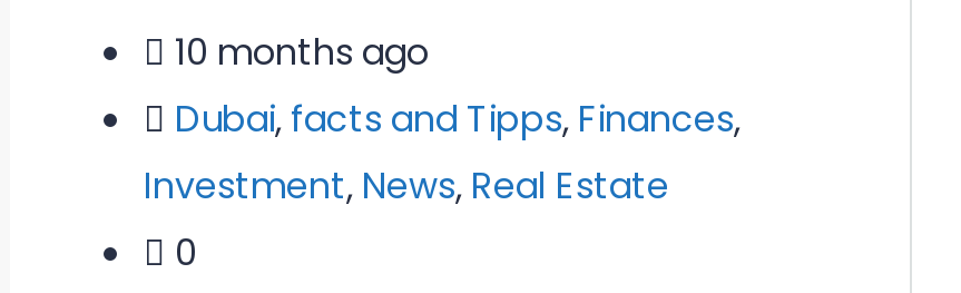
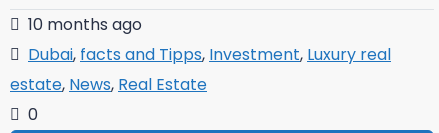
- Dubai, facts and Tipps, Finances,
- Investment, News, Real Estate
+ Dubai, facts and Tipps, Investment, Luxury real
+ estate, News, Real Estate
